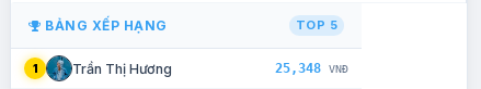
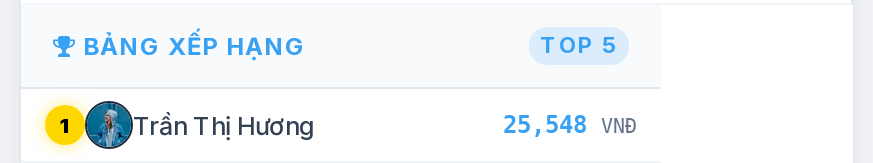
- 25,348 VNĐ
+ 25,548 VNĐ
